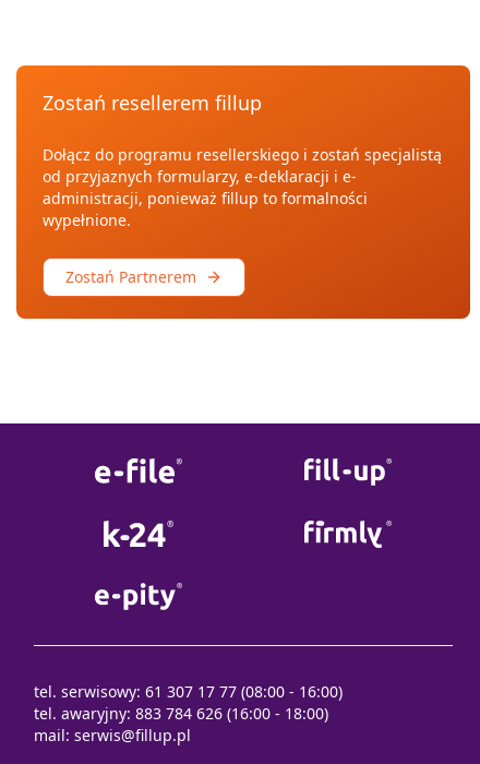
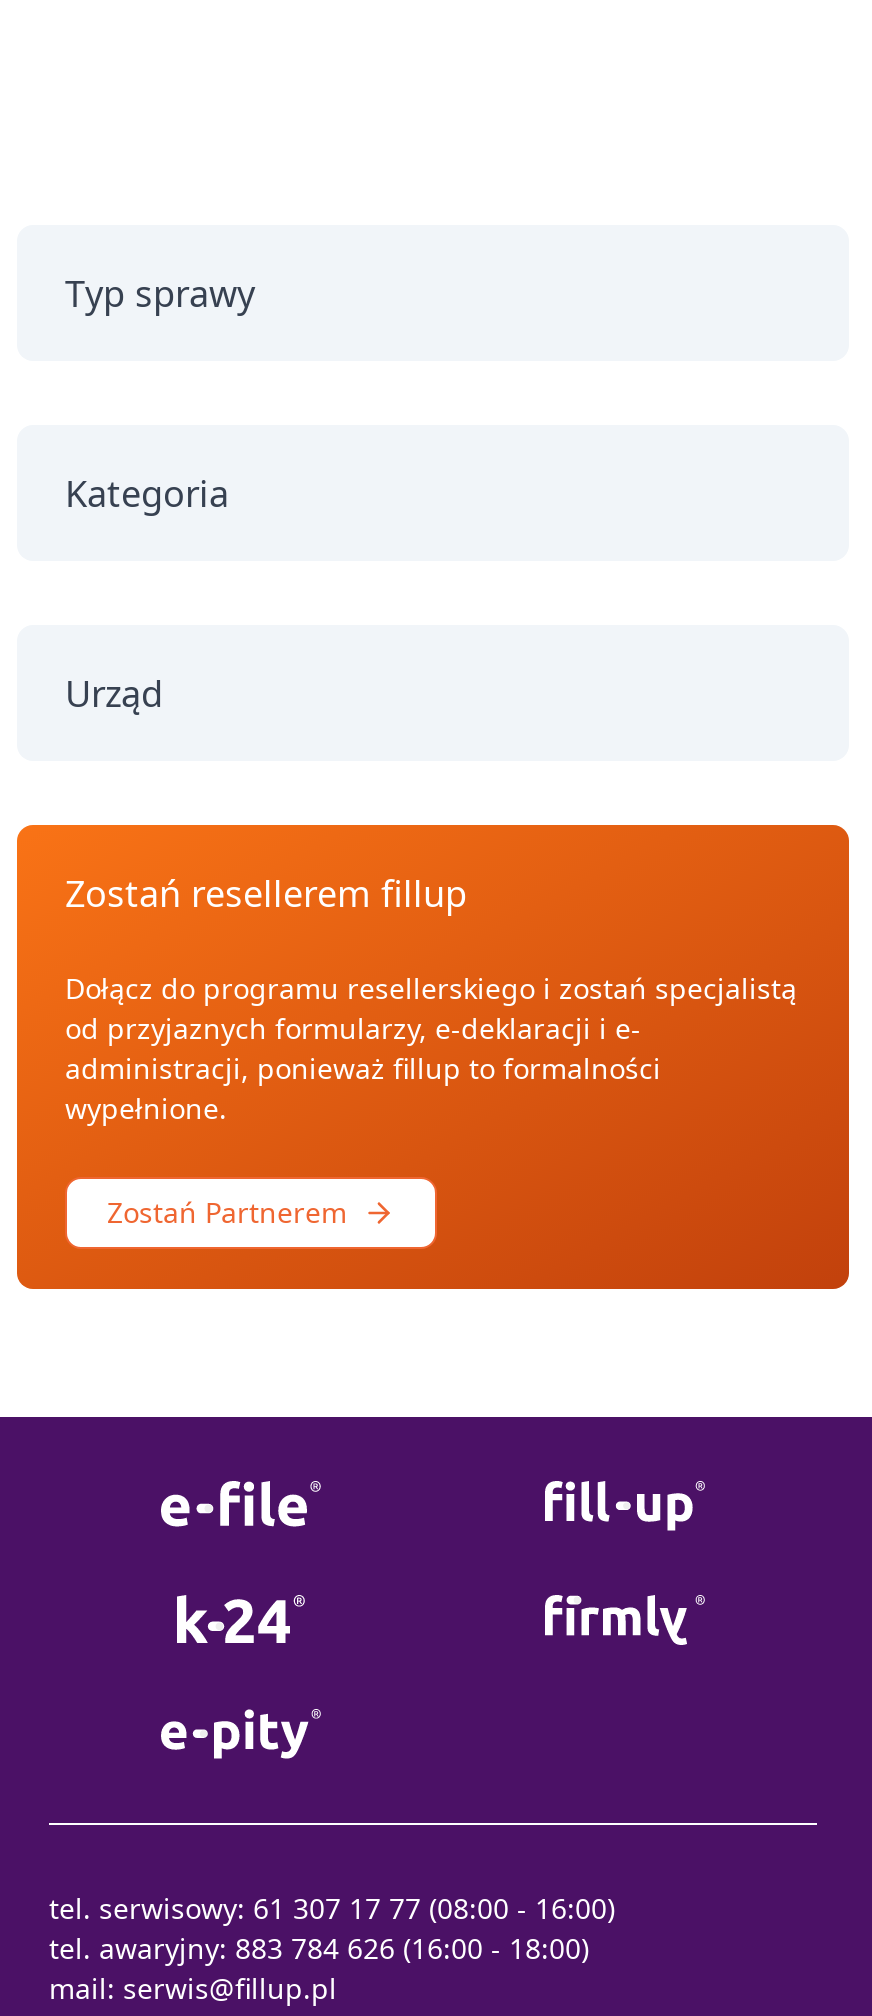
+ Typ sprawy

+ Kategoria

+ Urząd

moved down: Zostań resellerem fillup | Dołącz do programu resellerskiego i zostań specjalistą | od przyjaznych formularzy, e-deklaracji i e- | administracji, ponieważ fillup to formalności | wypełnione. | Zostań Partnerem
